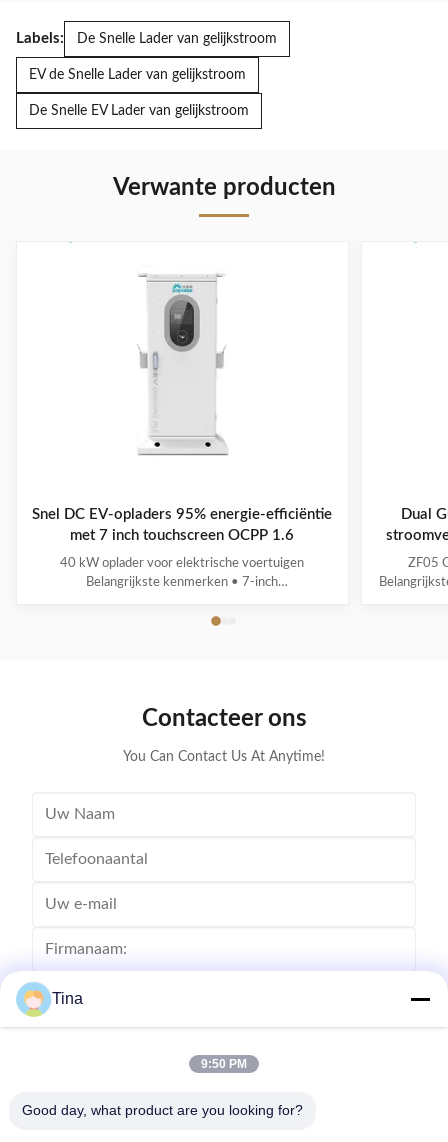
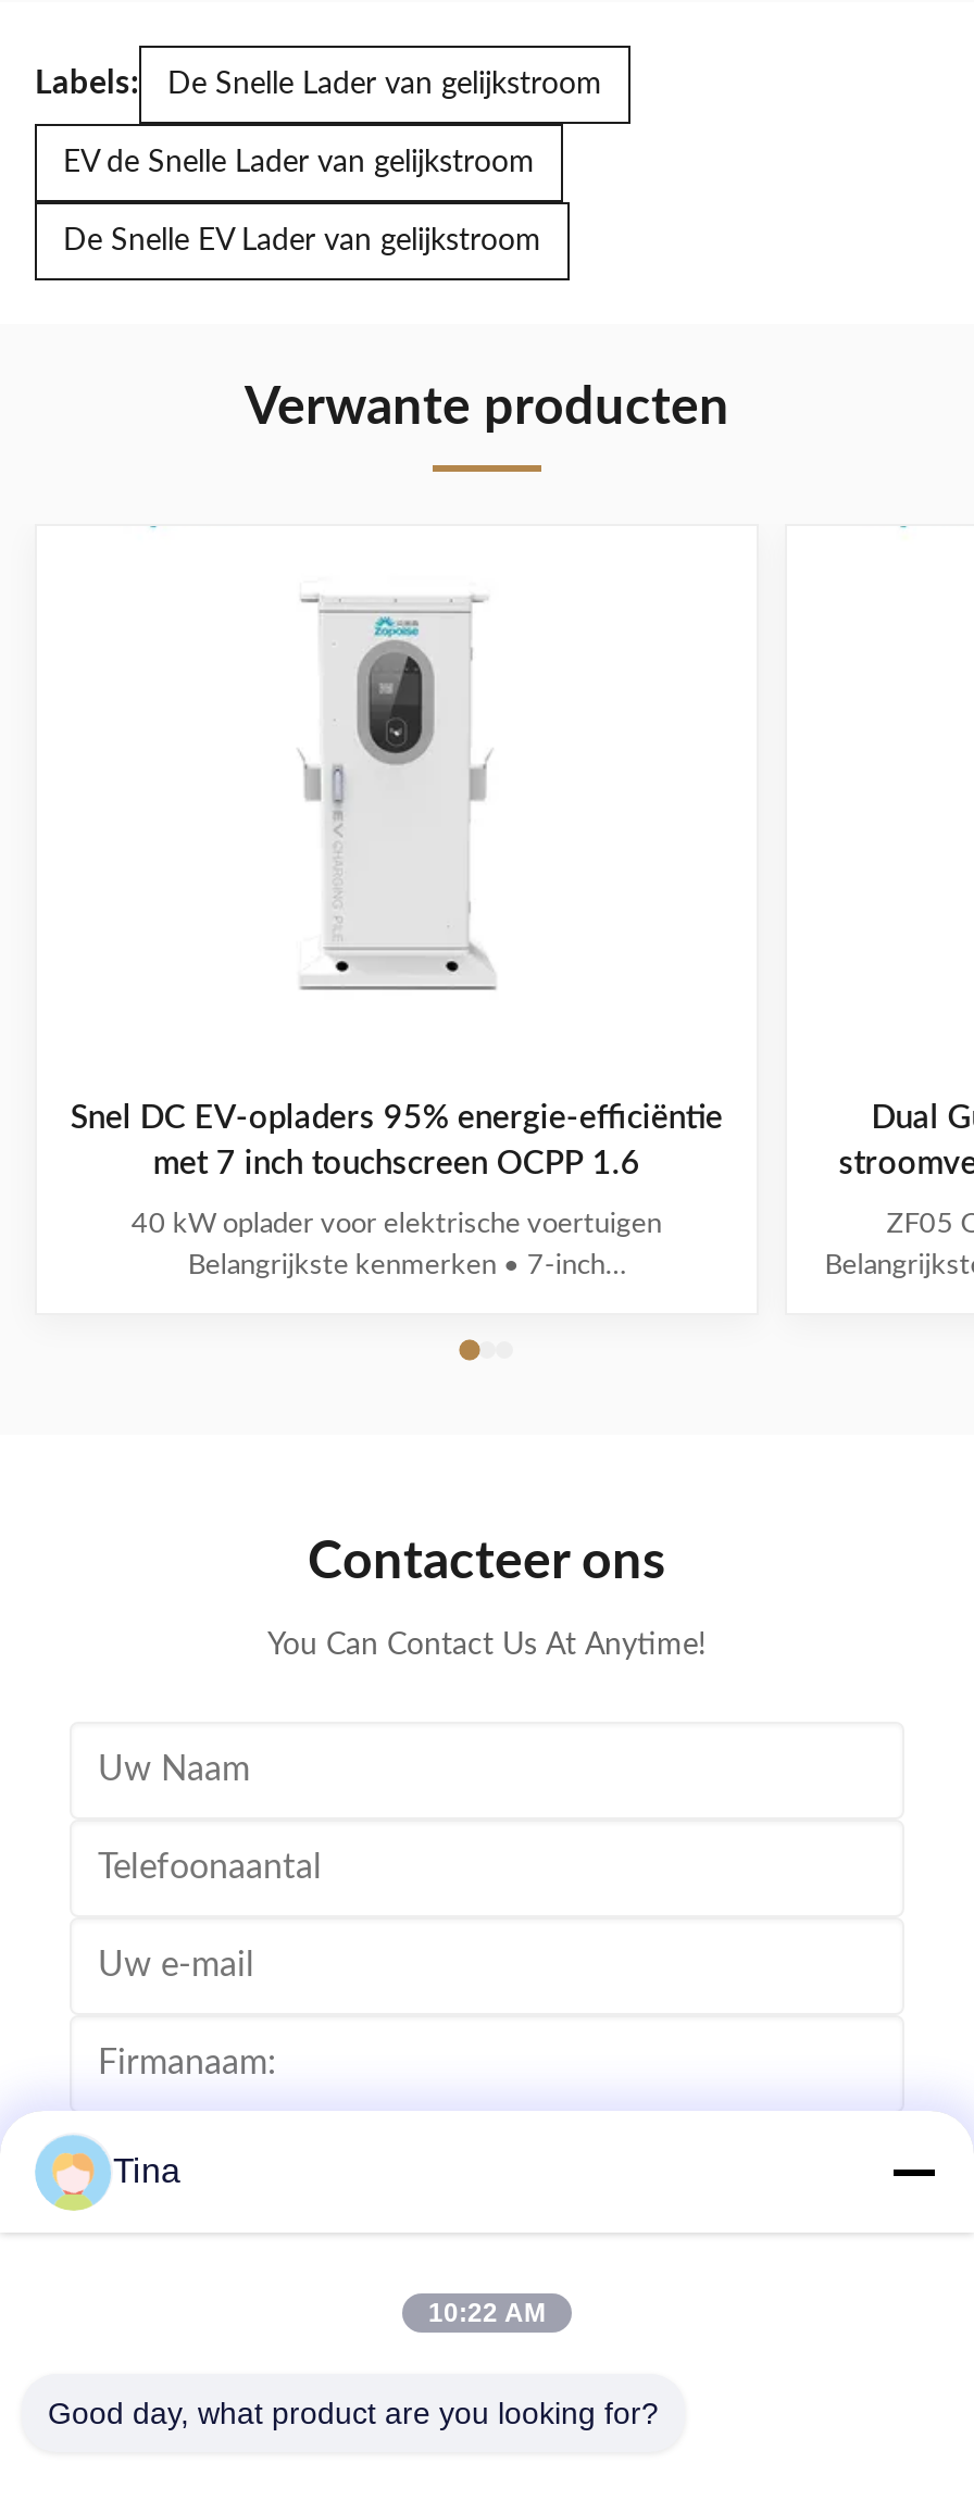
- 9:50 PM
+ 10:22 AM
